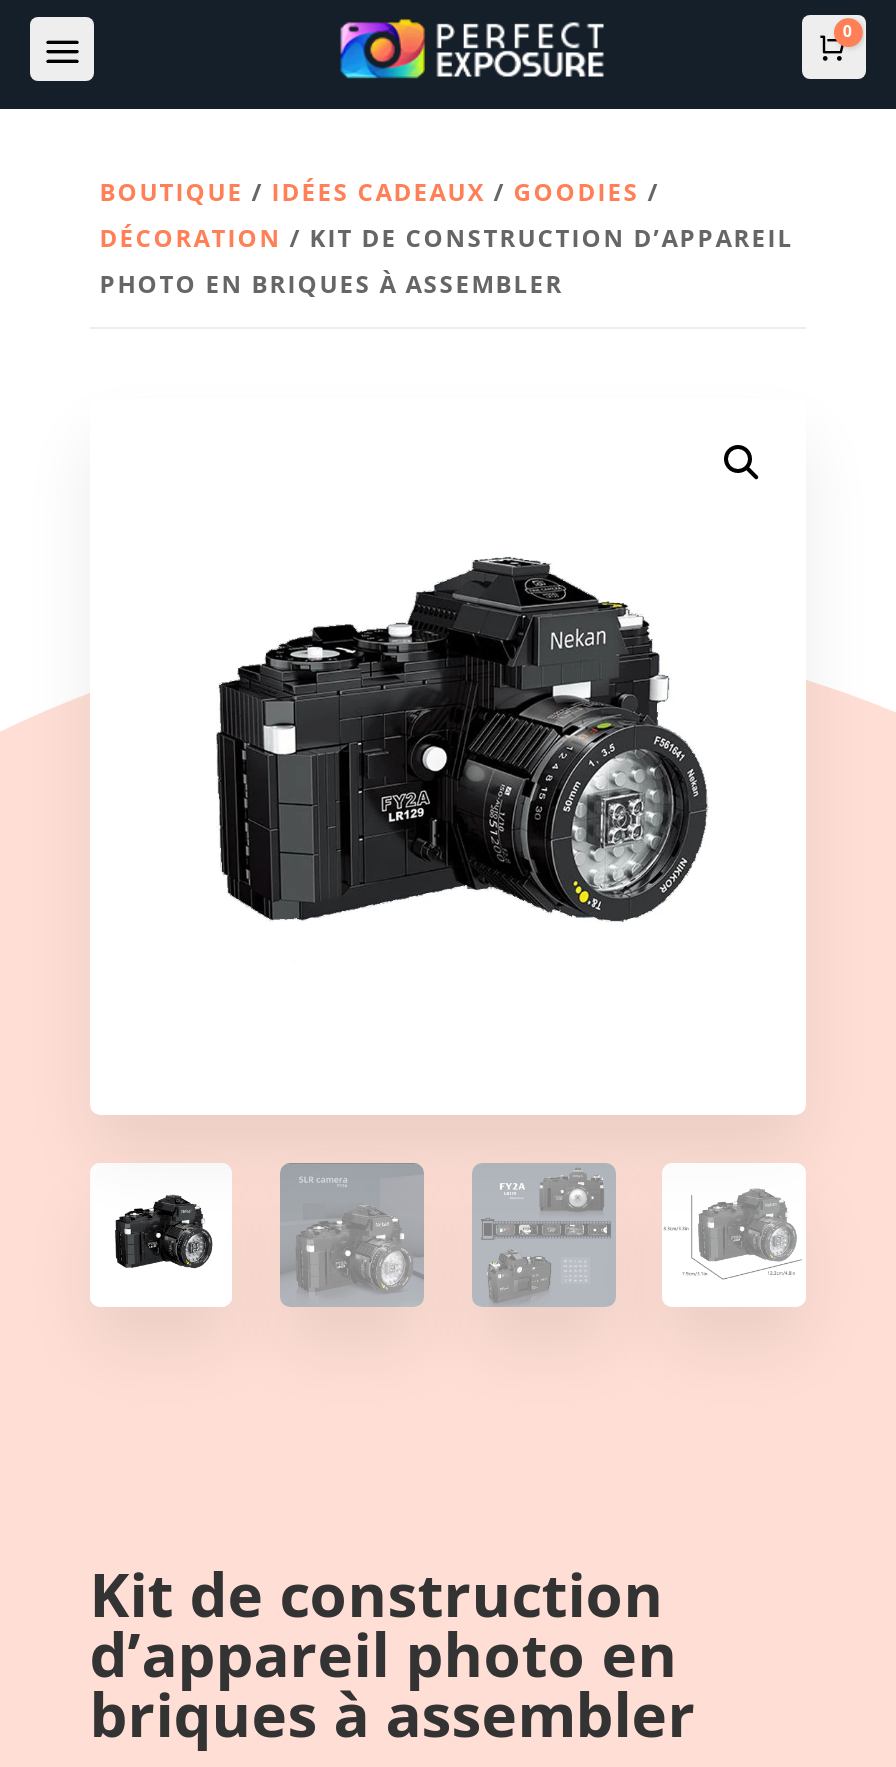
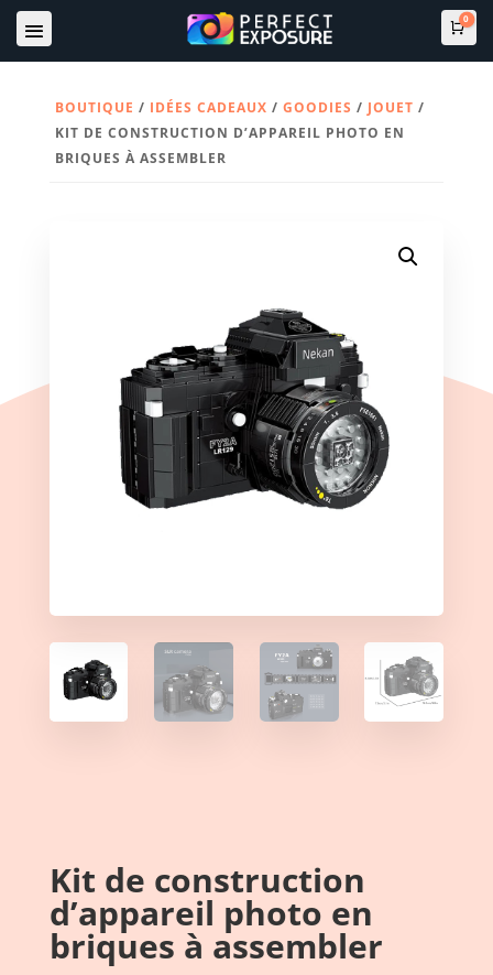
- BOUTIQUE / IDÉES CADEAUX / GOODIES /
- DÉCORATION / KIT DE CONSTRUCTION D’APPAREIL
- PHOTO EN BRIQUES À ASSEMBLER
+ BOUTIQUE / IDÉES CADEAUX / GOODIES / JOUET /
+ KIT DE CONSTRUCTION D’APPAREIL PHOTO EN
+ BRIQUES À ASSEMBLER
